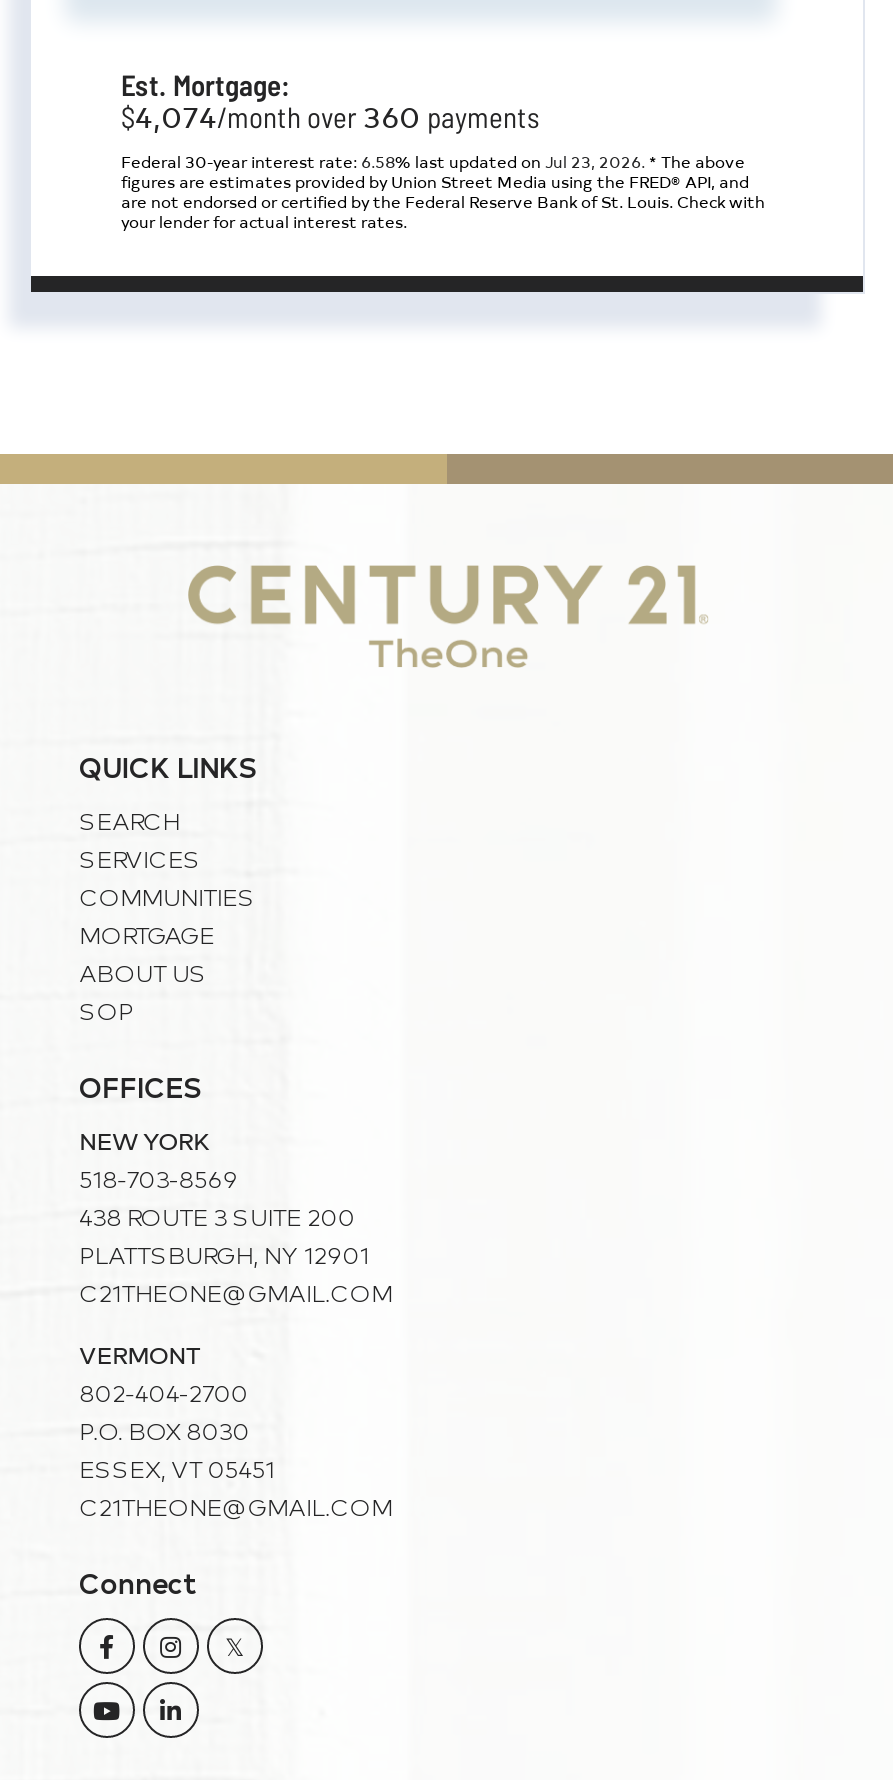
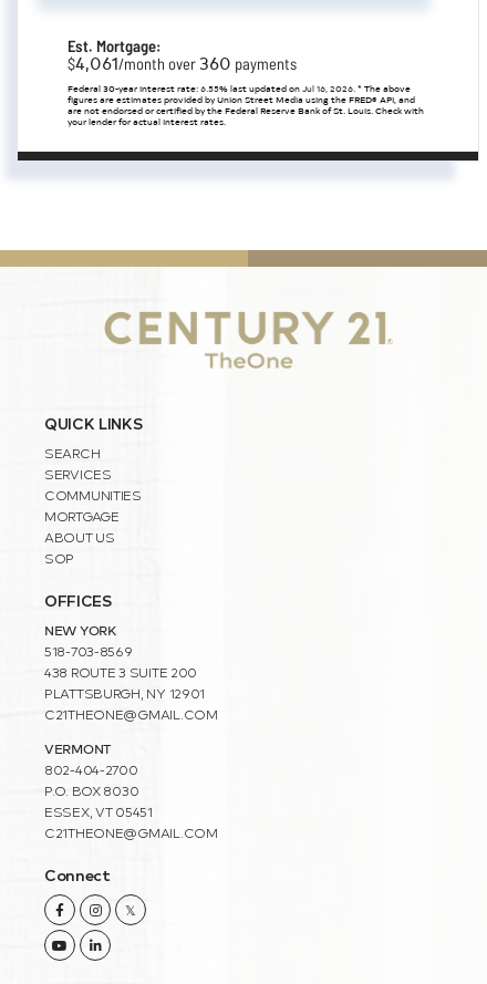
- $4,074/month over 360 payments
+ $4,061/month over 360 payments

- Federal 30-year interest rate: 6.58% last updated on Jul 23, 2026. * The above
+ Federal 30-year interest rate: 6.55% last updated on Jul 16, 2026. * The above
